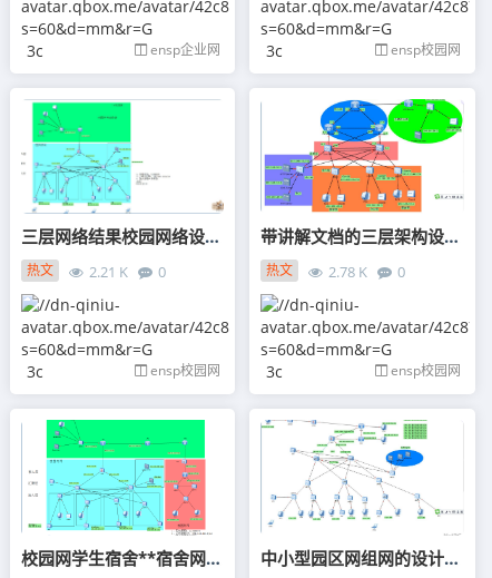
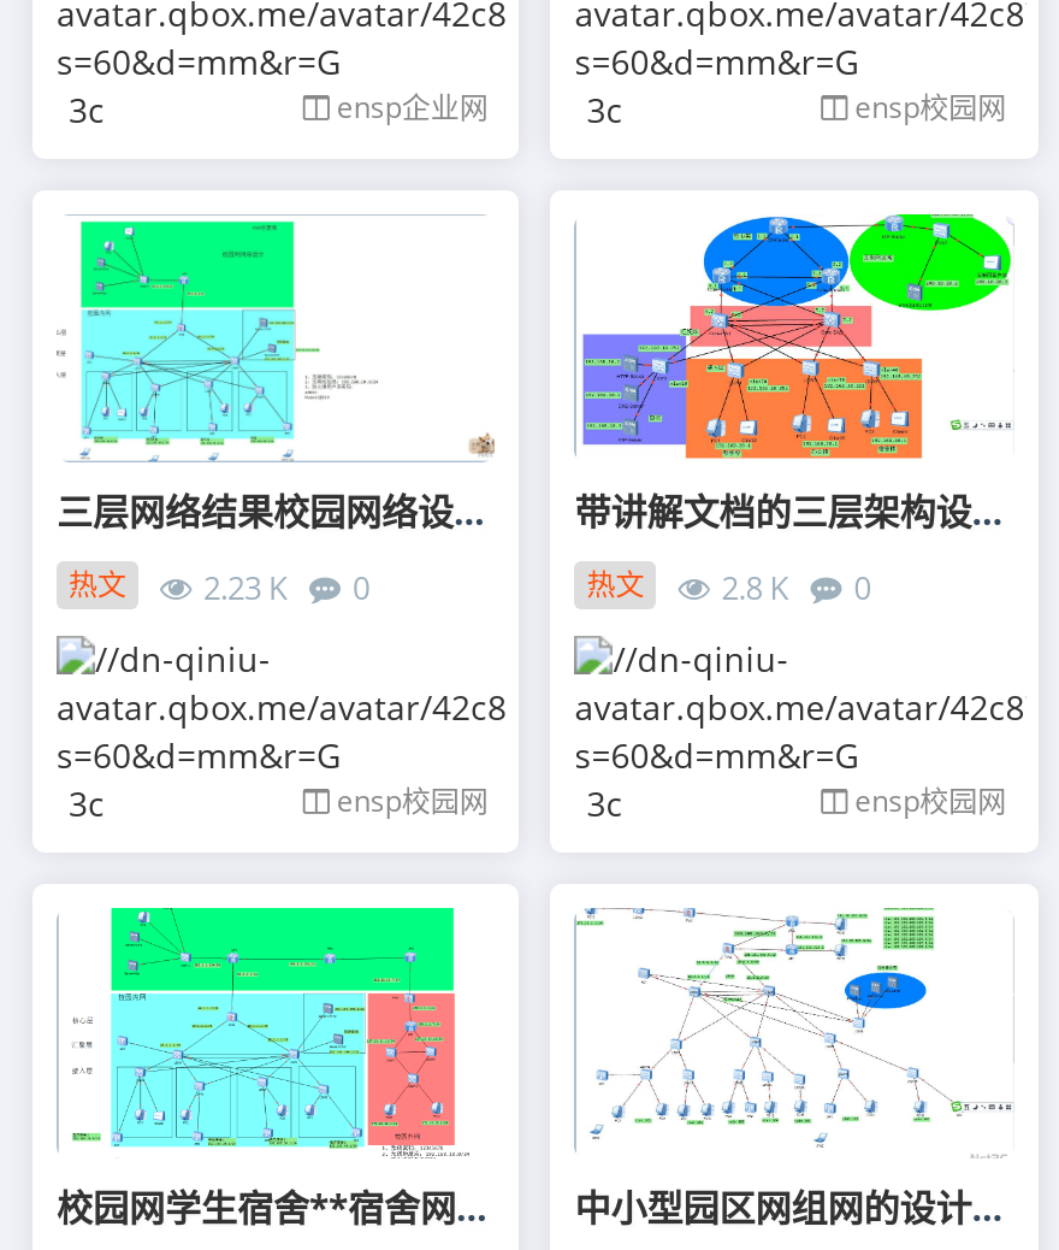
- 热文 2.21 K 0
+ 热文 2.23 K 0

- 热文 2.78 K 0
+ 热文 2.8 K 0
